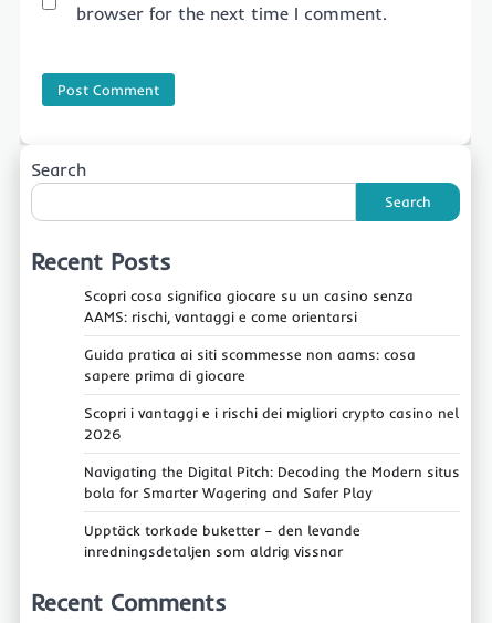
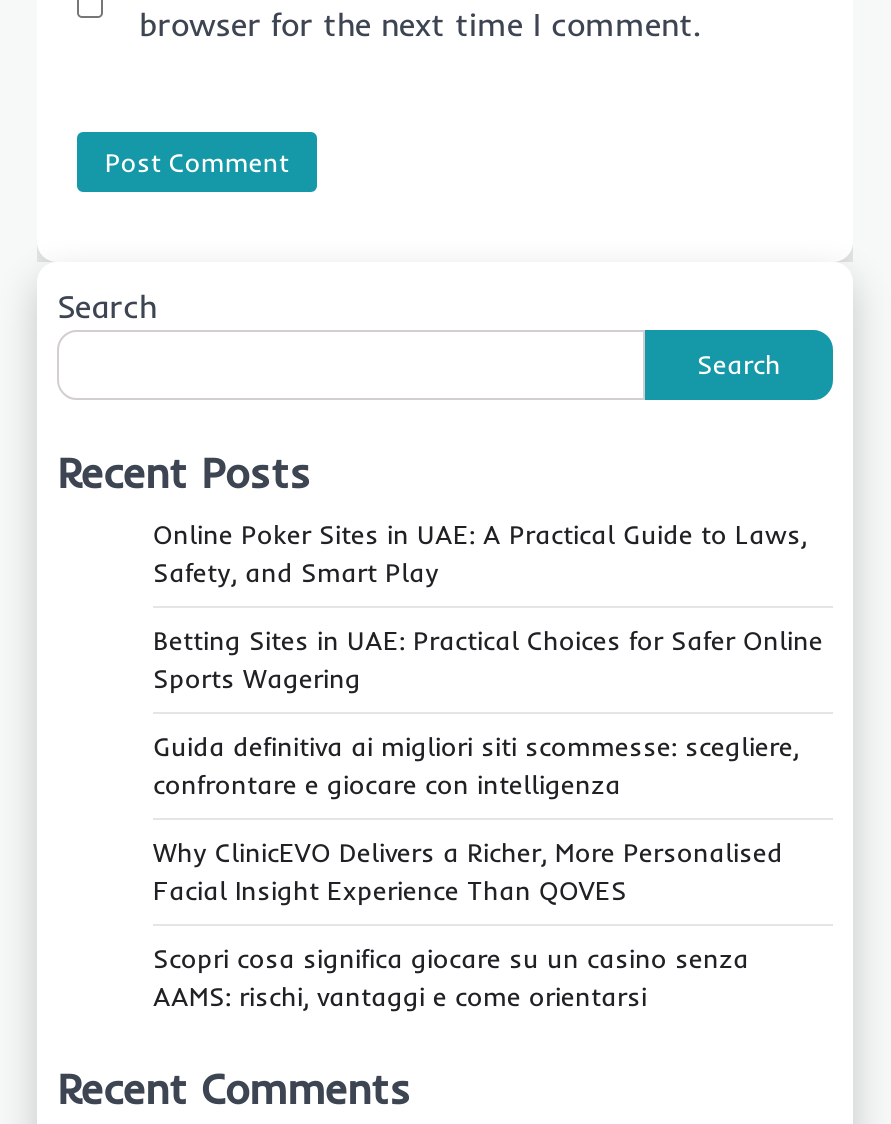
+ Online Poker Sites in UAE: A Practical Guide to Laws,
+ Safety, and Smart Play
+ Betting Sites in UAE: Practical Choices for Safer Online
+ Sports Wagering
+ Guida definitiva ai migliori siti scommesse: scegliere,
+ confrontare e giocare con intelligenza
+ Why ClinicEVO Delivers a Richer, More Personalised
+ Facial Insight Experience Than QOVES

moved down: Scopri cosa significa giocare su un casino senza | AAMS: rischi, vantaggi e come orientarsi

- Guida pratica ai siti scommesse non aams: cosa
- sapere prima di giocare
- Scopri i vantaggi e i rischi dei migliori crypto casino nel
- 2026
- Navigating the Digital Pitch: Decoding the Modern situs
- bola for Smarter Wagering and Safer Play
- Upptäck torkade buketter – den levande
- inredningsdetaljen som aldrig vissnar
